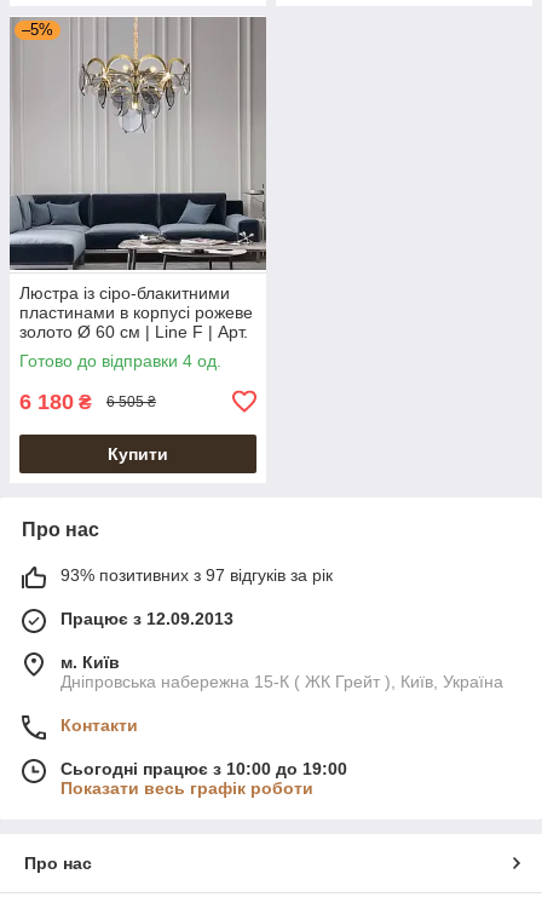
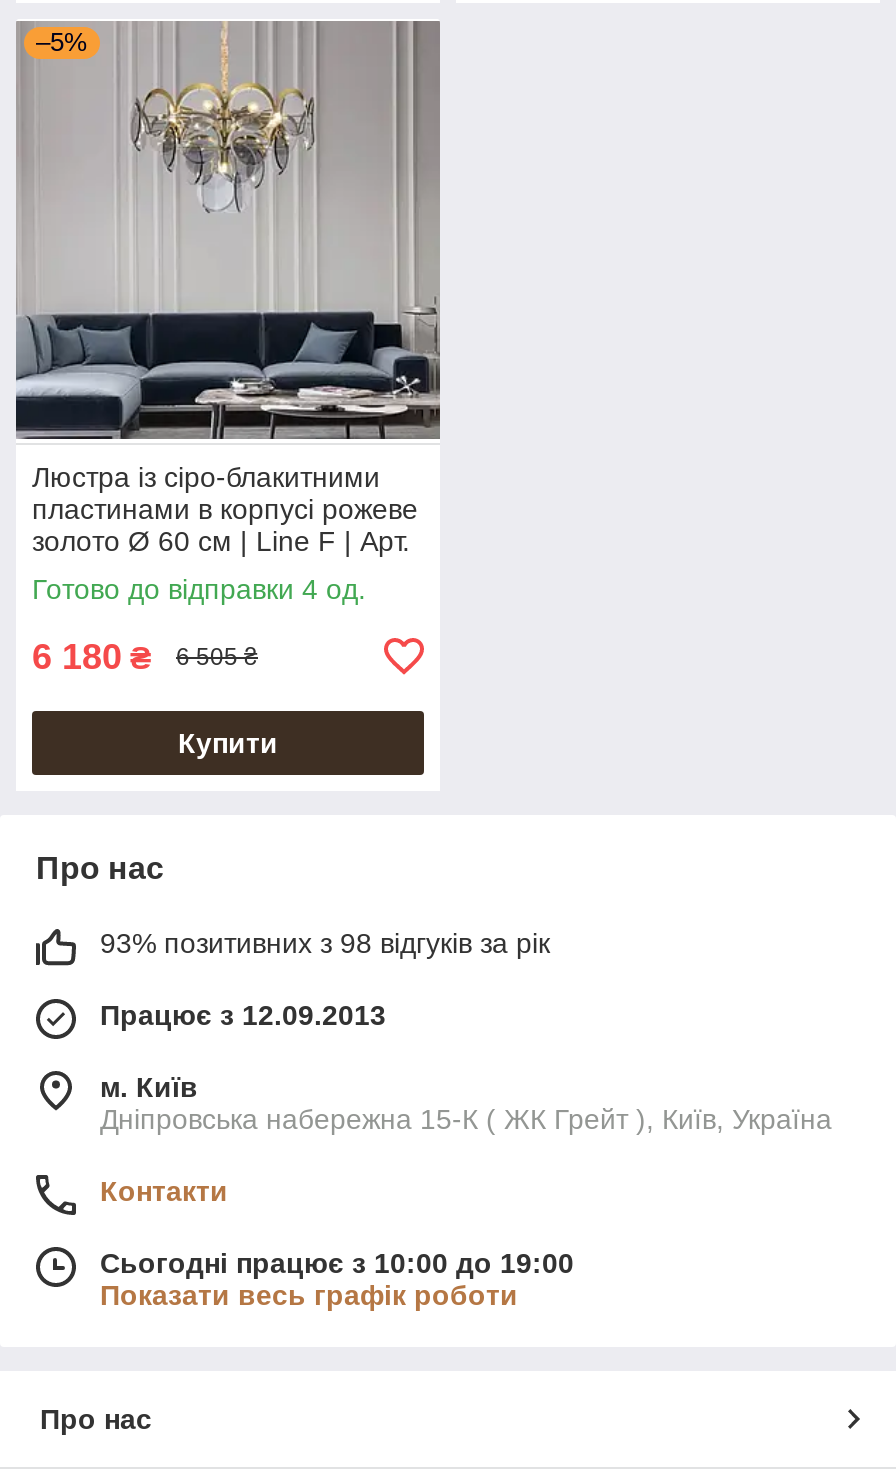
- 93% позитивних з 97 відгуків за рік
+ 93% позитивних з 98 відгуків за рік
